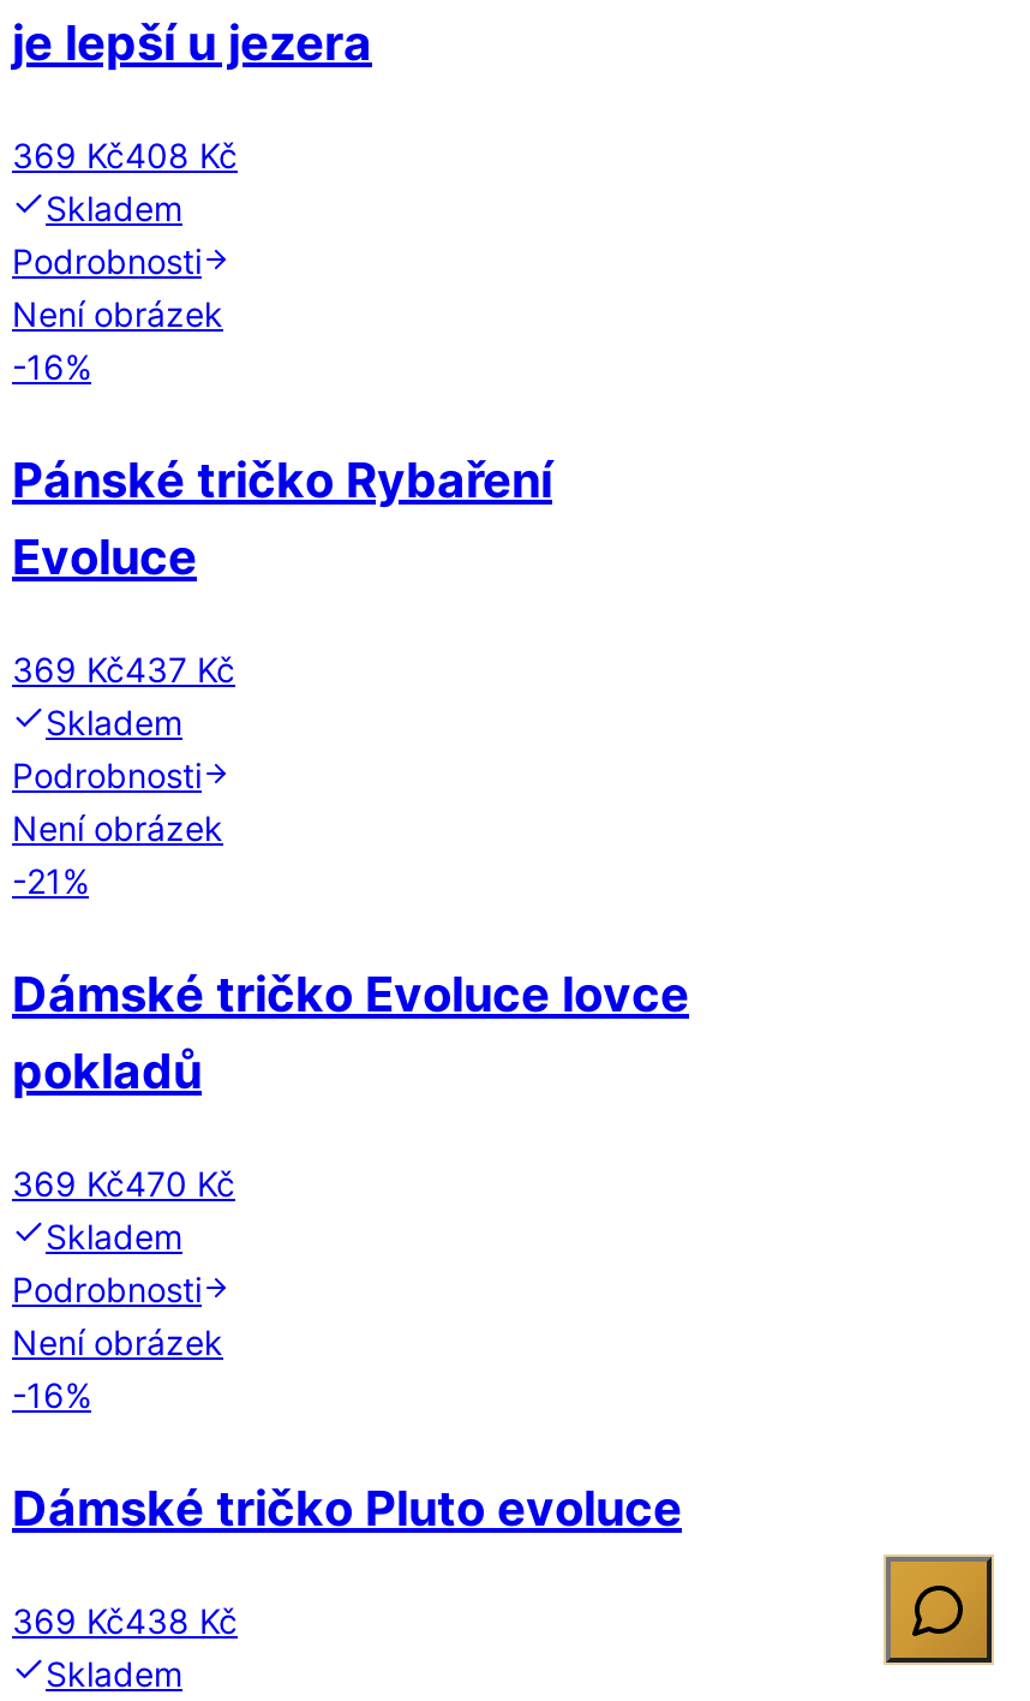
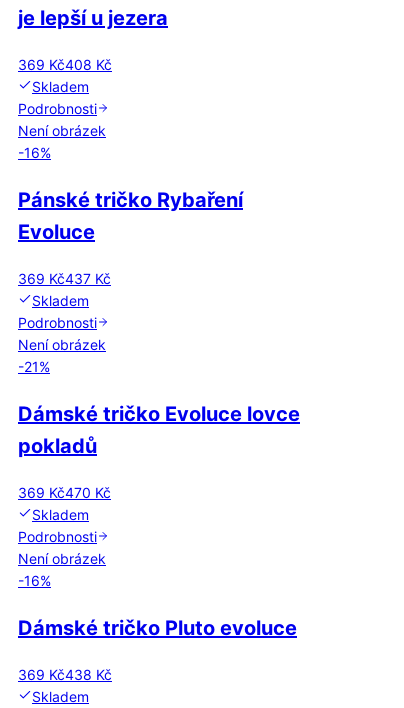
- [image]
